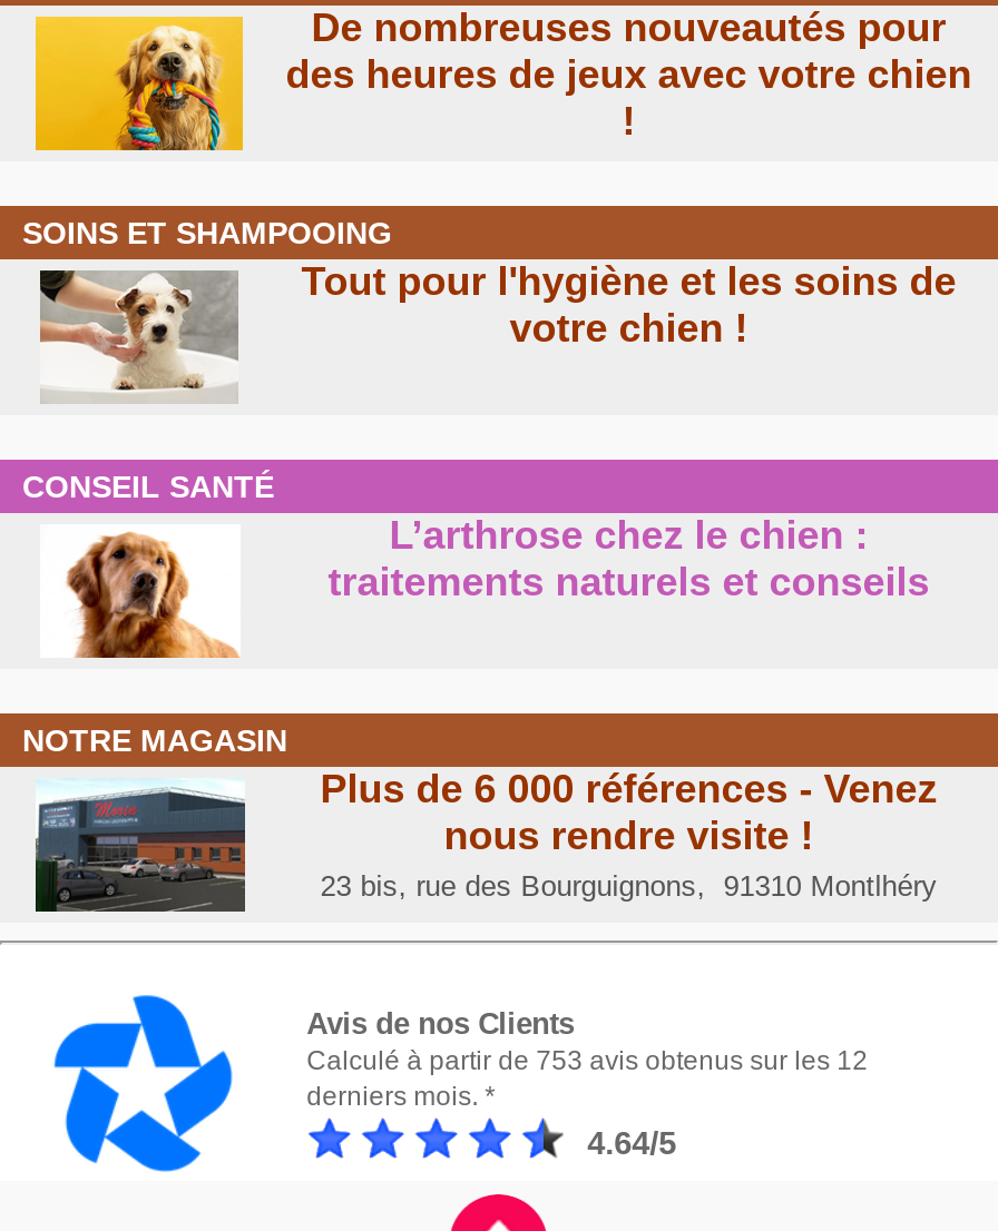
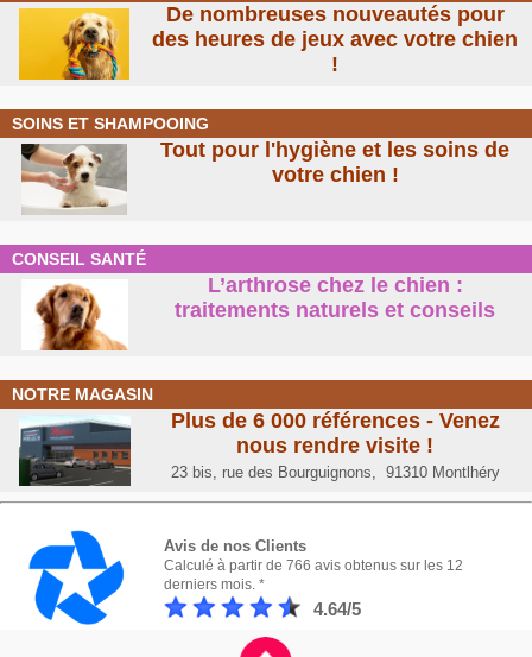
- Calculé à partir de 753 avis obtenus sur les 12
+ Calculé à partir de 766 avis obtenus sur les 12
